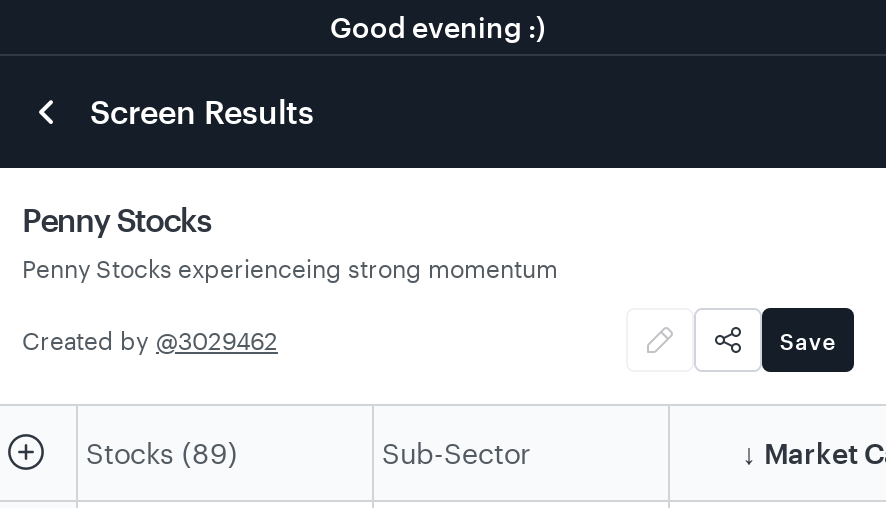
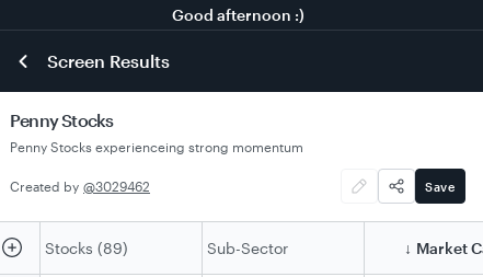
- Good evening :)
+ Good afternoon :)
